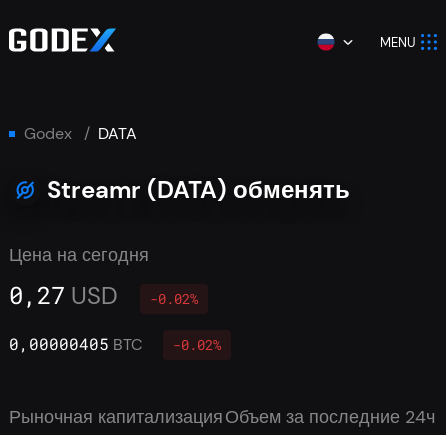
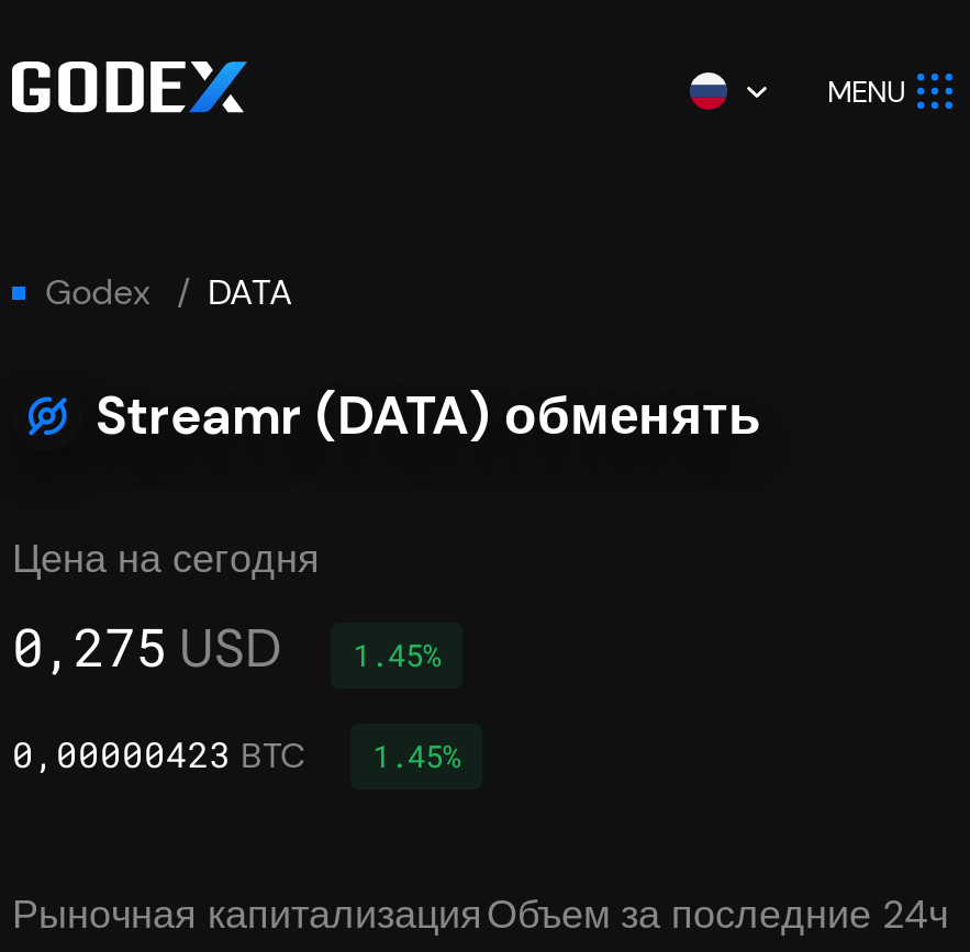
- 0,27 USD
+ 0,275 USD

- -0.02%
+ 1.45%

- 0,00000405 BTC
+ 0,00000423 BTC

- -0.02%
+ 1.45%
